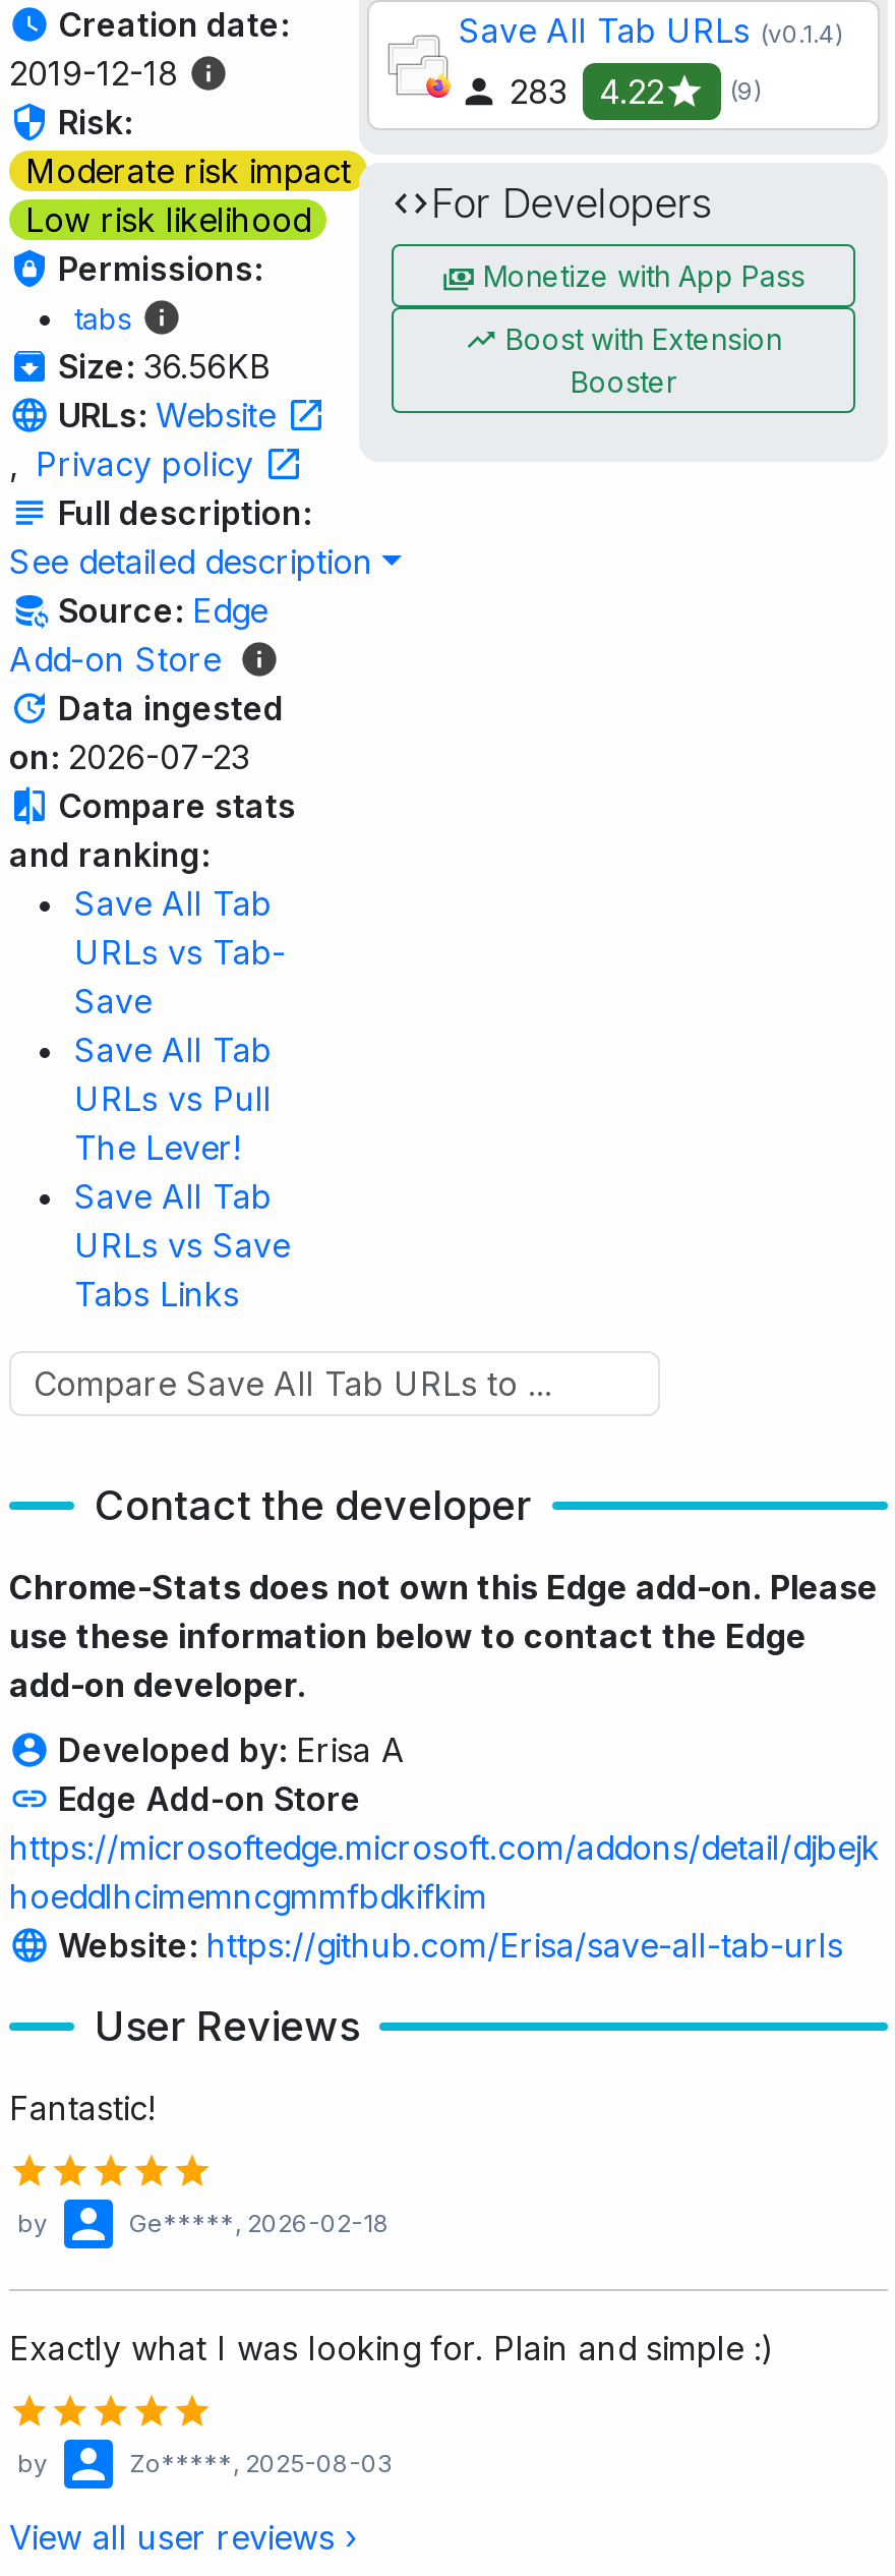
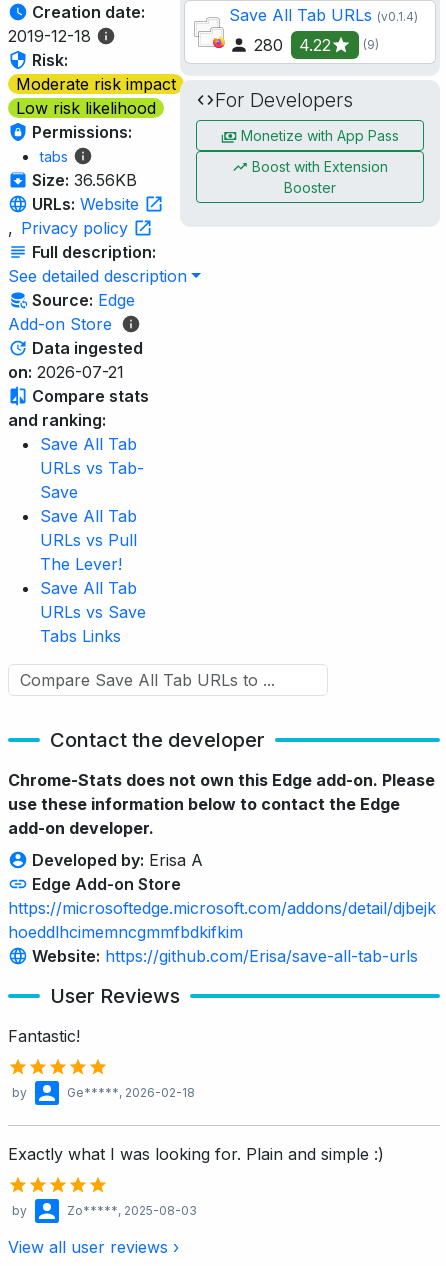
- 283 4.22
+ 280 4.22

- on: 2026-07-23
+ on: 2026-07-21
